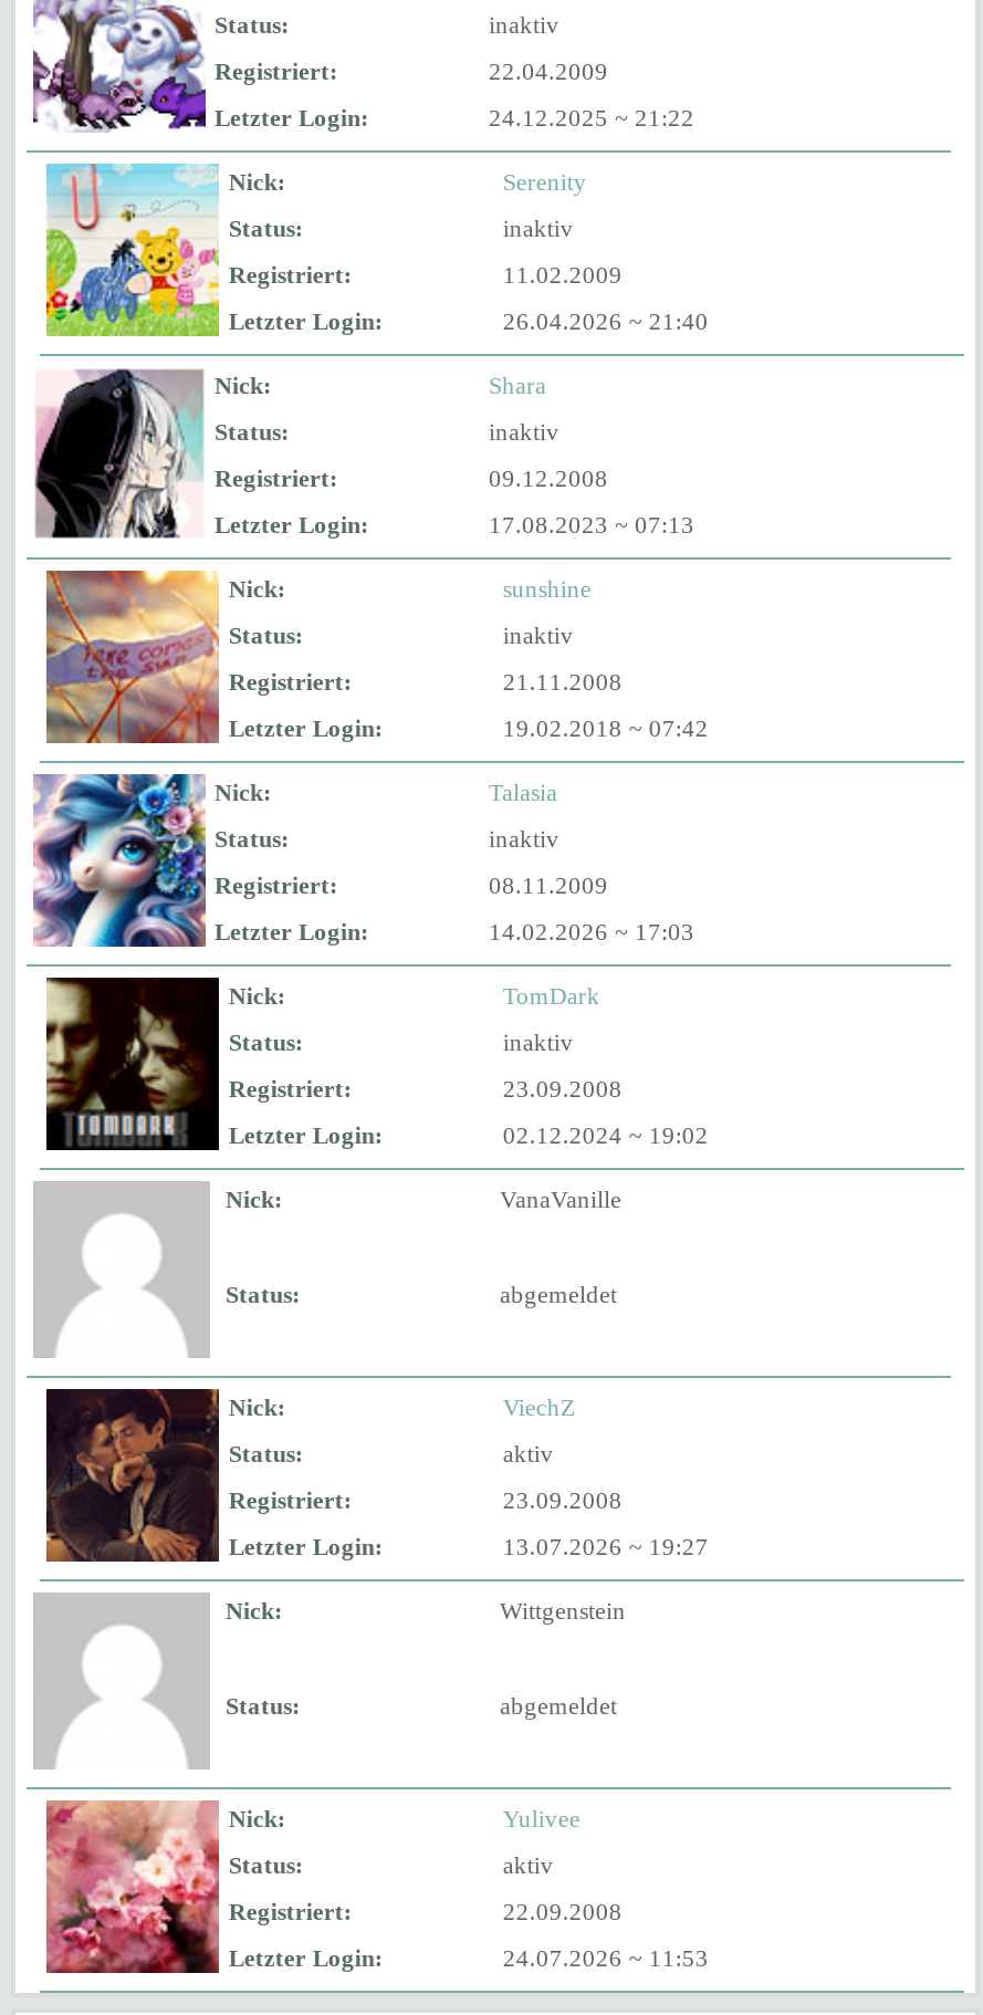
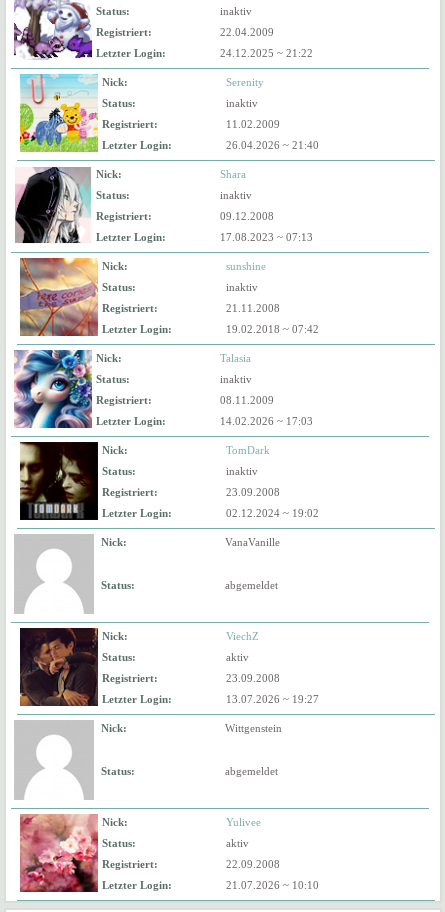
- 24.07.2026 ~ 11:53
+ 21.07.2026 ~ 10:10
